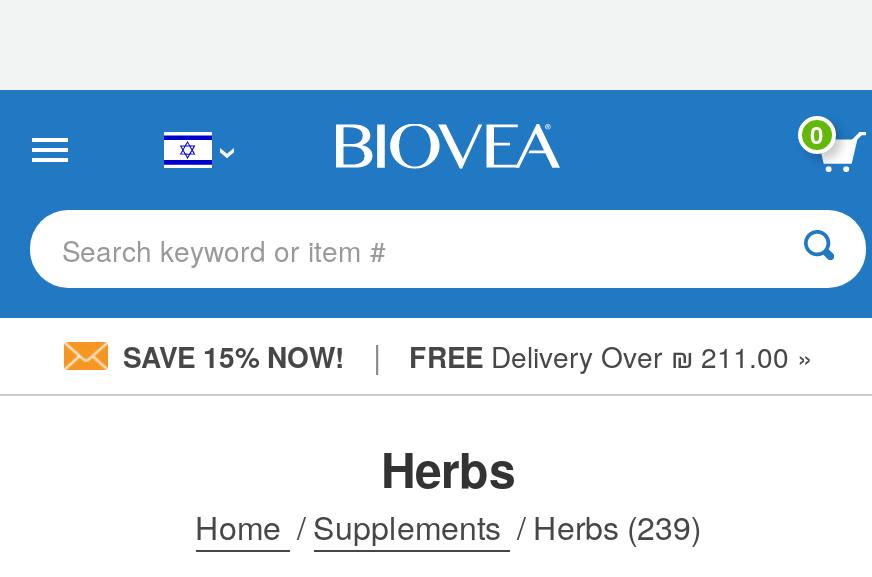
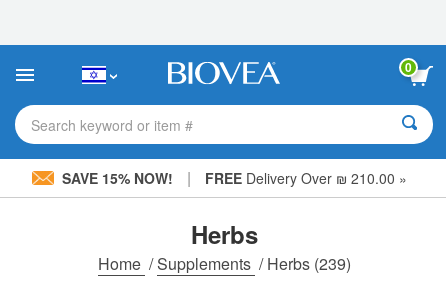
- FREE Delivery Over ₪ 211.00 »
+ FREE Delivery Over ₪ 210.00 »
